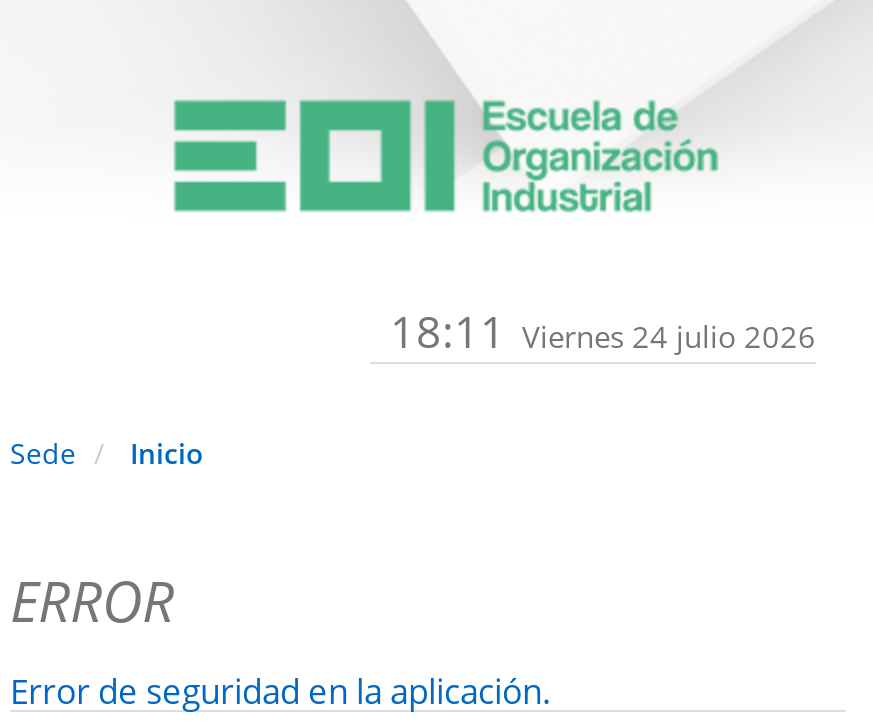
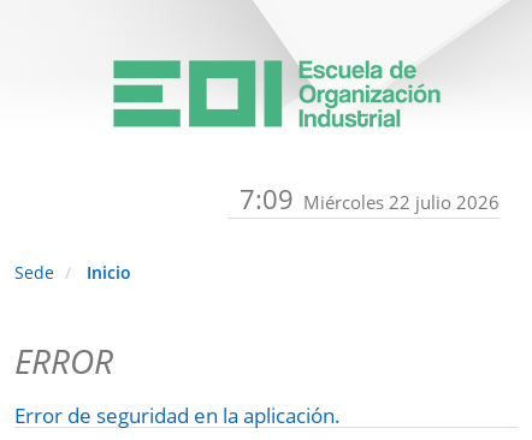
- 18:11 Viernes 24 julio 2026
+ 7:09 Miércoles 22 julio 2026
